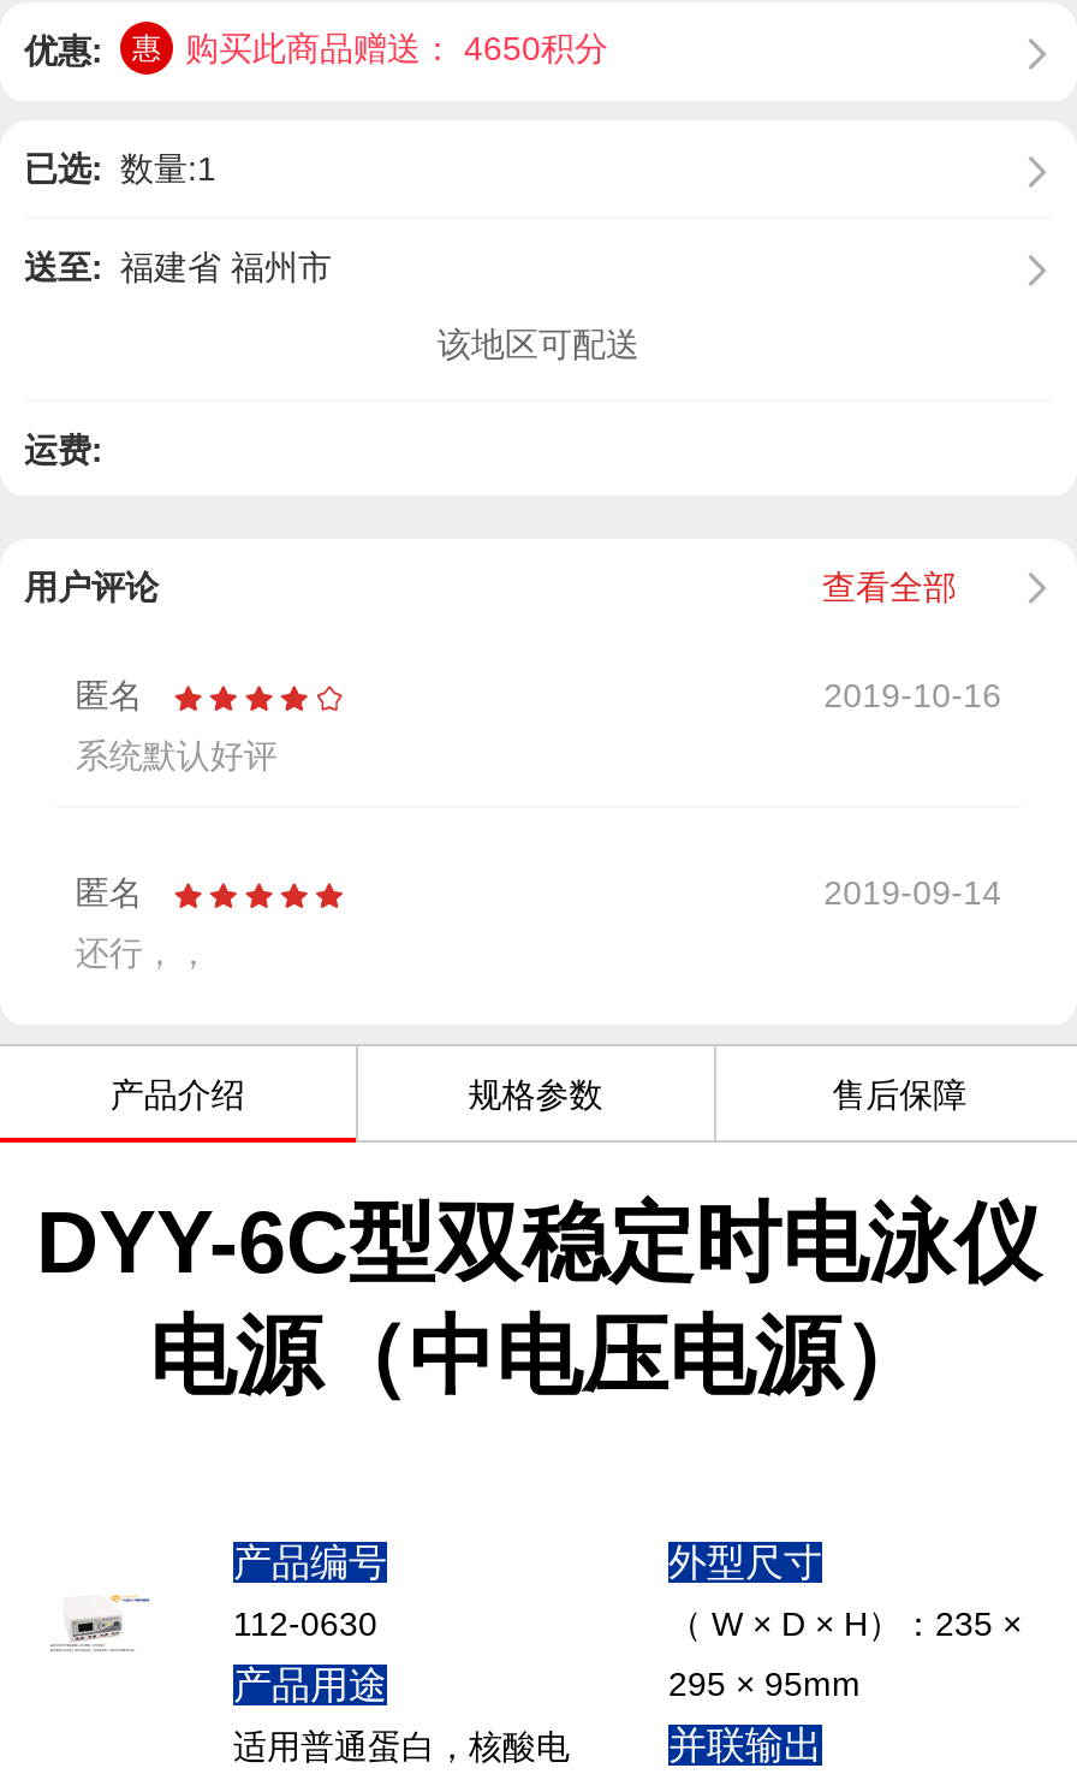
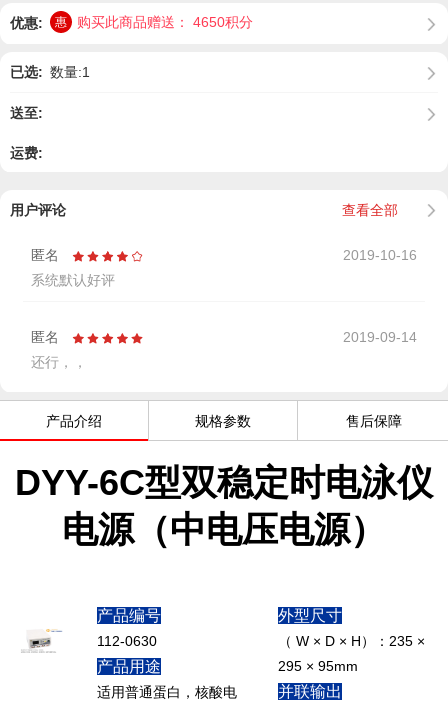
- 送至: 福建省 福州市
- 该地区可配送
+ 送至:
